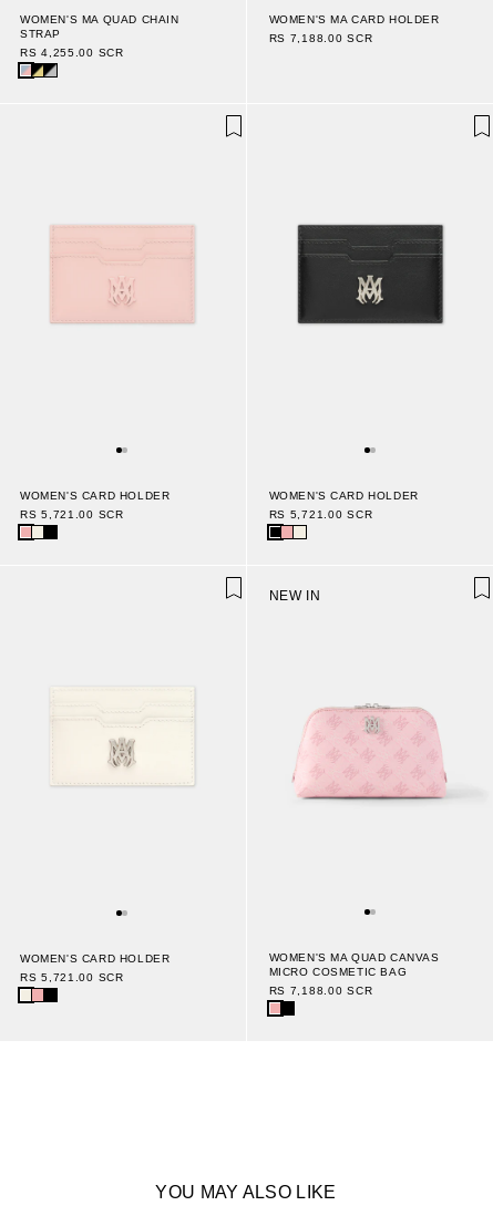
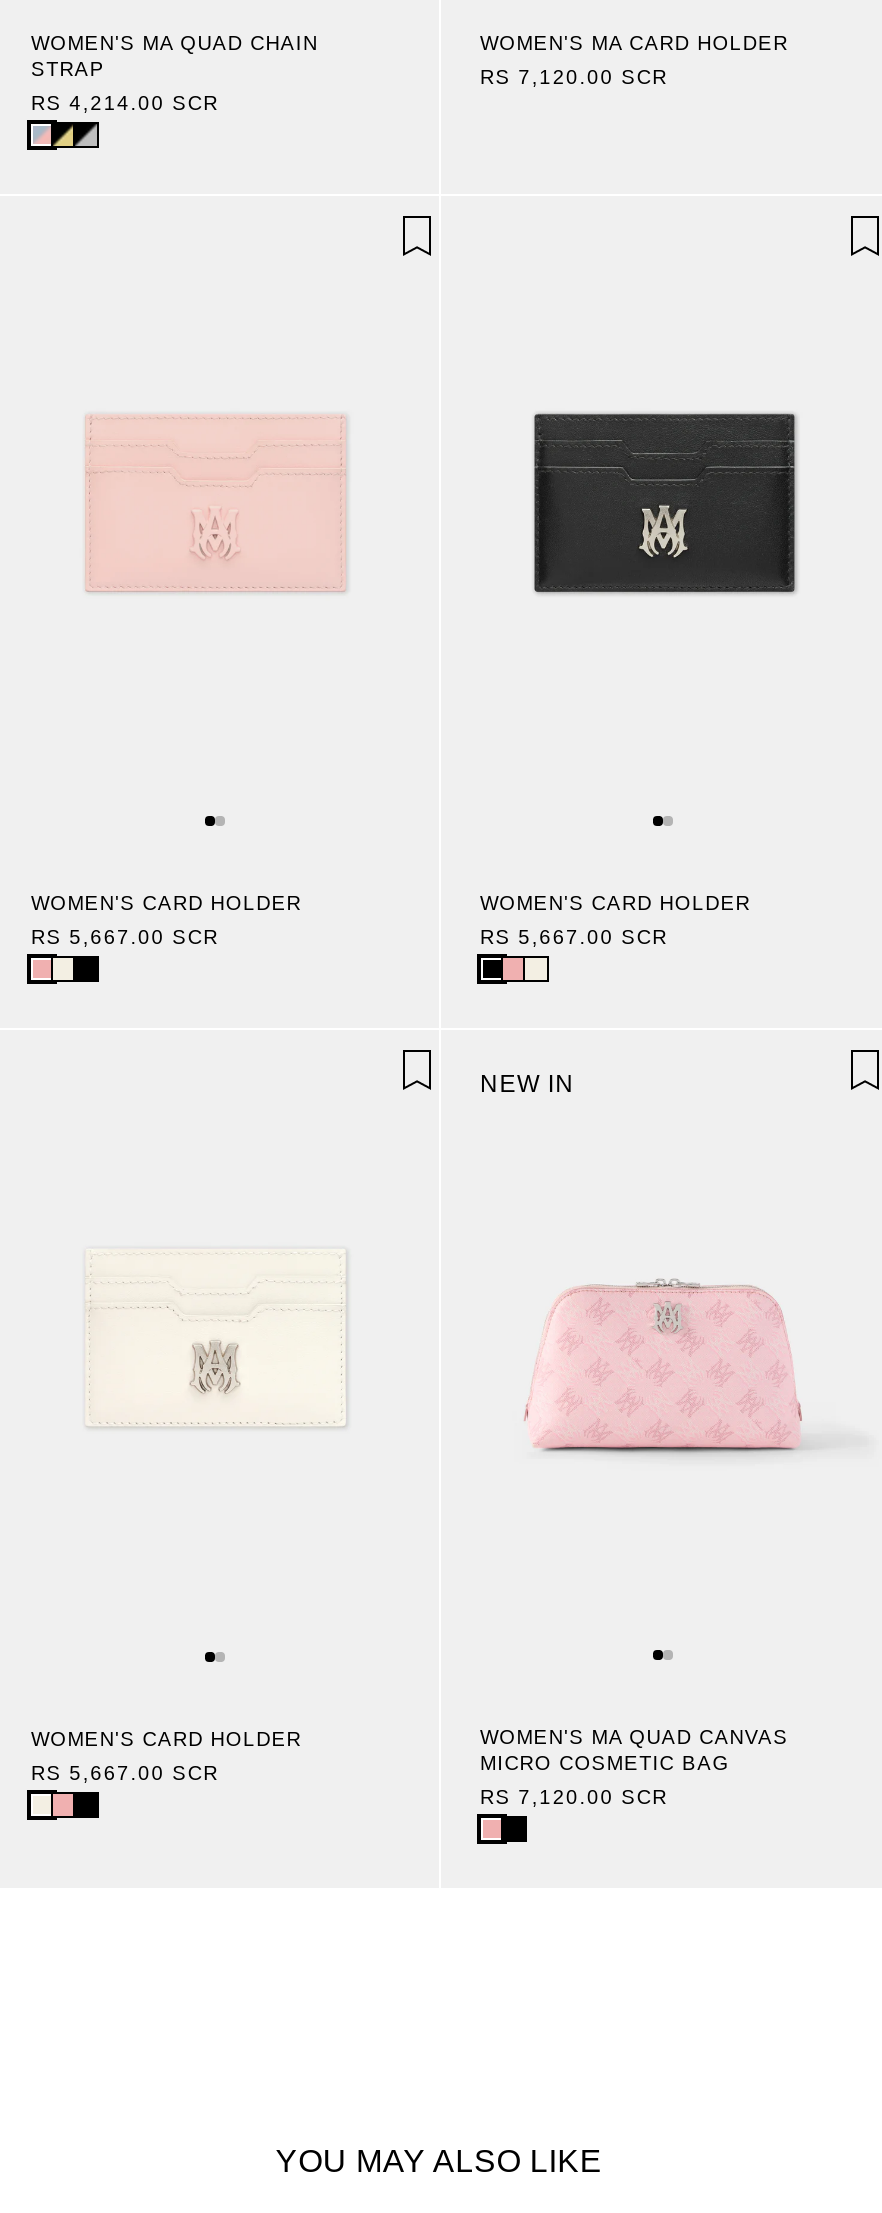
- RS 7,188.00 SCR
+ RS 7,120.00 SCR

- RS 4,255.00 SCR
+ RS 4,214.00 SCR

- RS 5,721.00 SCR
+ RS 5,667.00 SCR

- RS 5,721.00 SCR
+ RS 5,667.00 SCR

- RS 5,721.00 SCR
+ RS 5,667.00 SCR

- RS 7,188.00 SCR
+ RS 7,120.00 SCR
